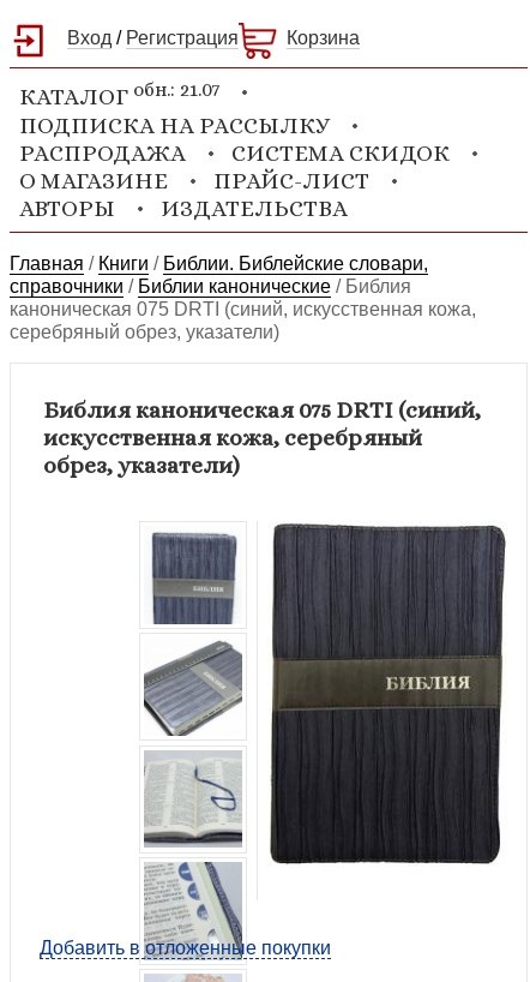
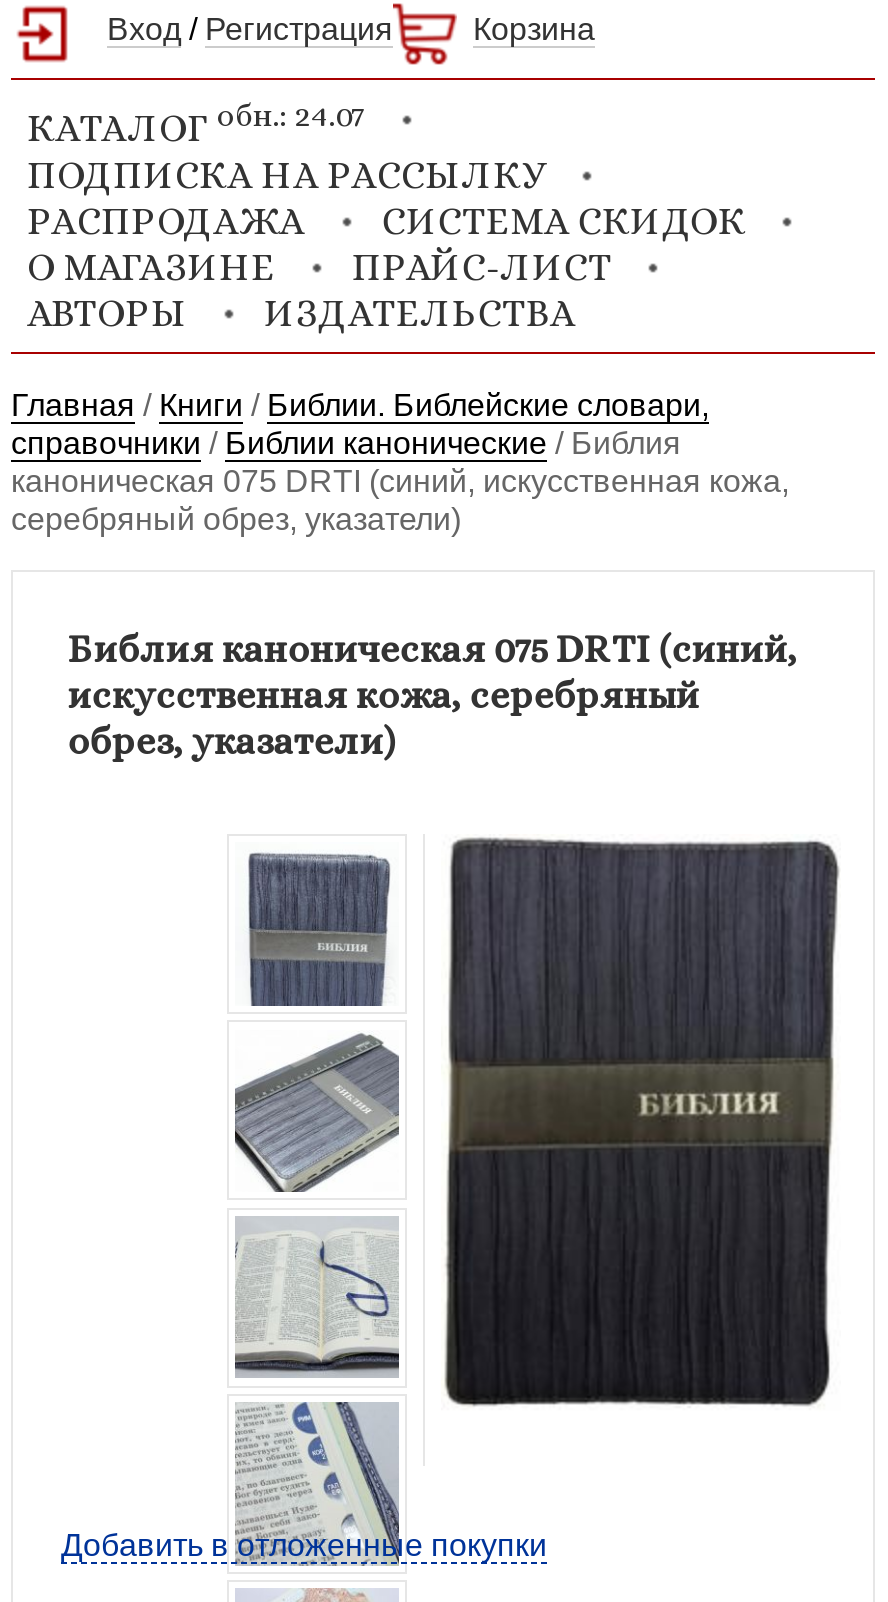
- КАТАЛОГ обн.: 21.07
+ КАТАЛОГ обн.: 24.07
